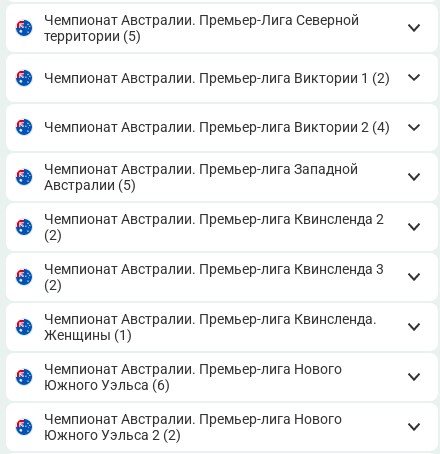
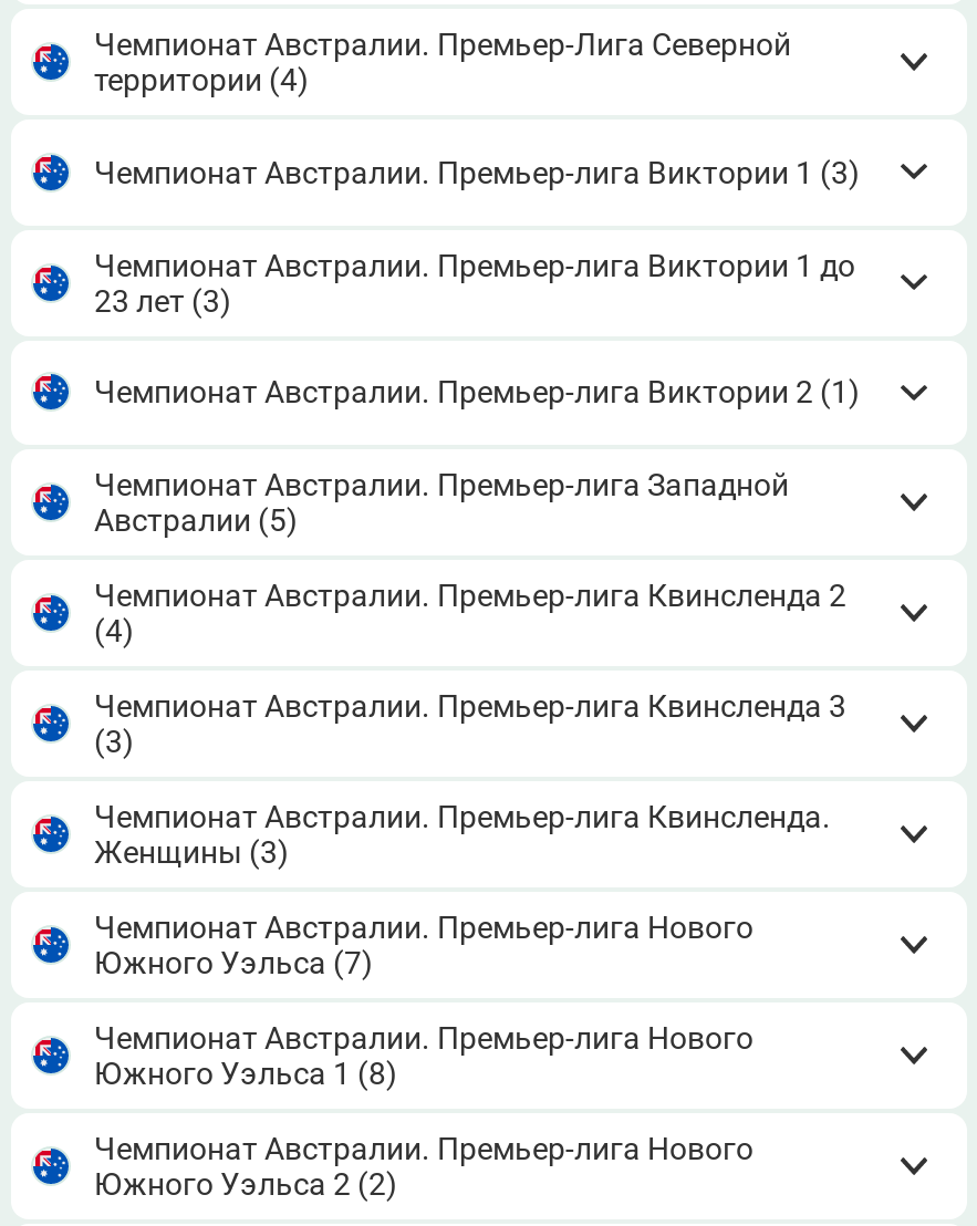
- территории (5)
- Чемпионат Австралии. Премьер-лига Виктории 1 (2)
- Чемпионат Австралии. Премьер-лига Виктории 2 (4)
+ территории (4)
+ Чемпионат Австралии. Премьер-лига Виктории 1 (3)
+ Чемпионат Австралии. Премьер-лига Виктории 1 до
+ 23 лет (3)
+ Чемпионат Австралии. Премьер-лига Виктории 2 (1)

- (2)
+ (4)

- (2)
+ (3)

- Женщины (1)
+ Женщины (3)

- Южного Уэльса (6)
+ Южного Уэльса (7)
+ Чемпионат Австралии. Премьер-лига Нового
+ Южного Уэльса 1 (8)
